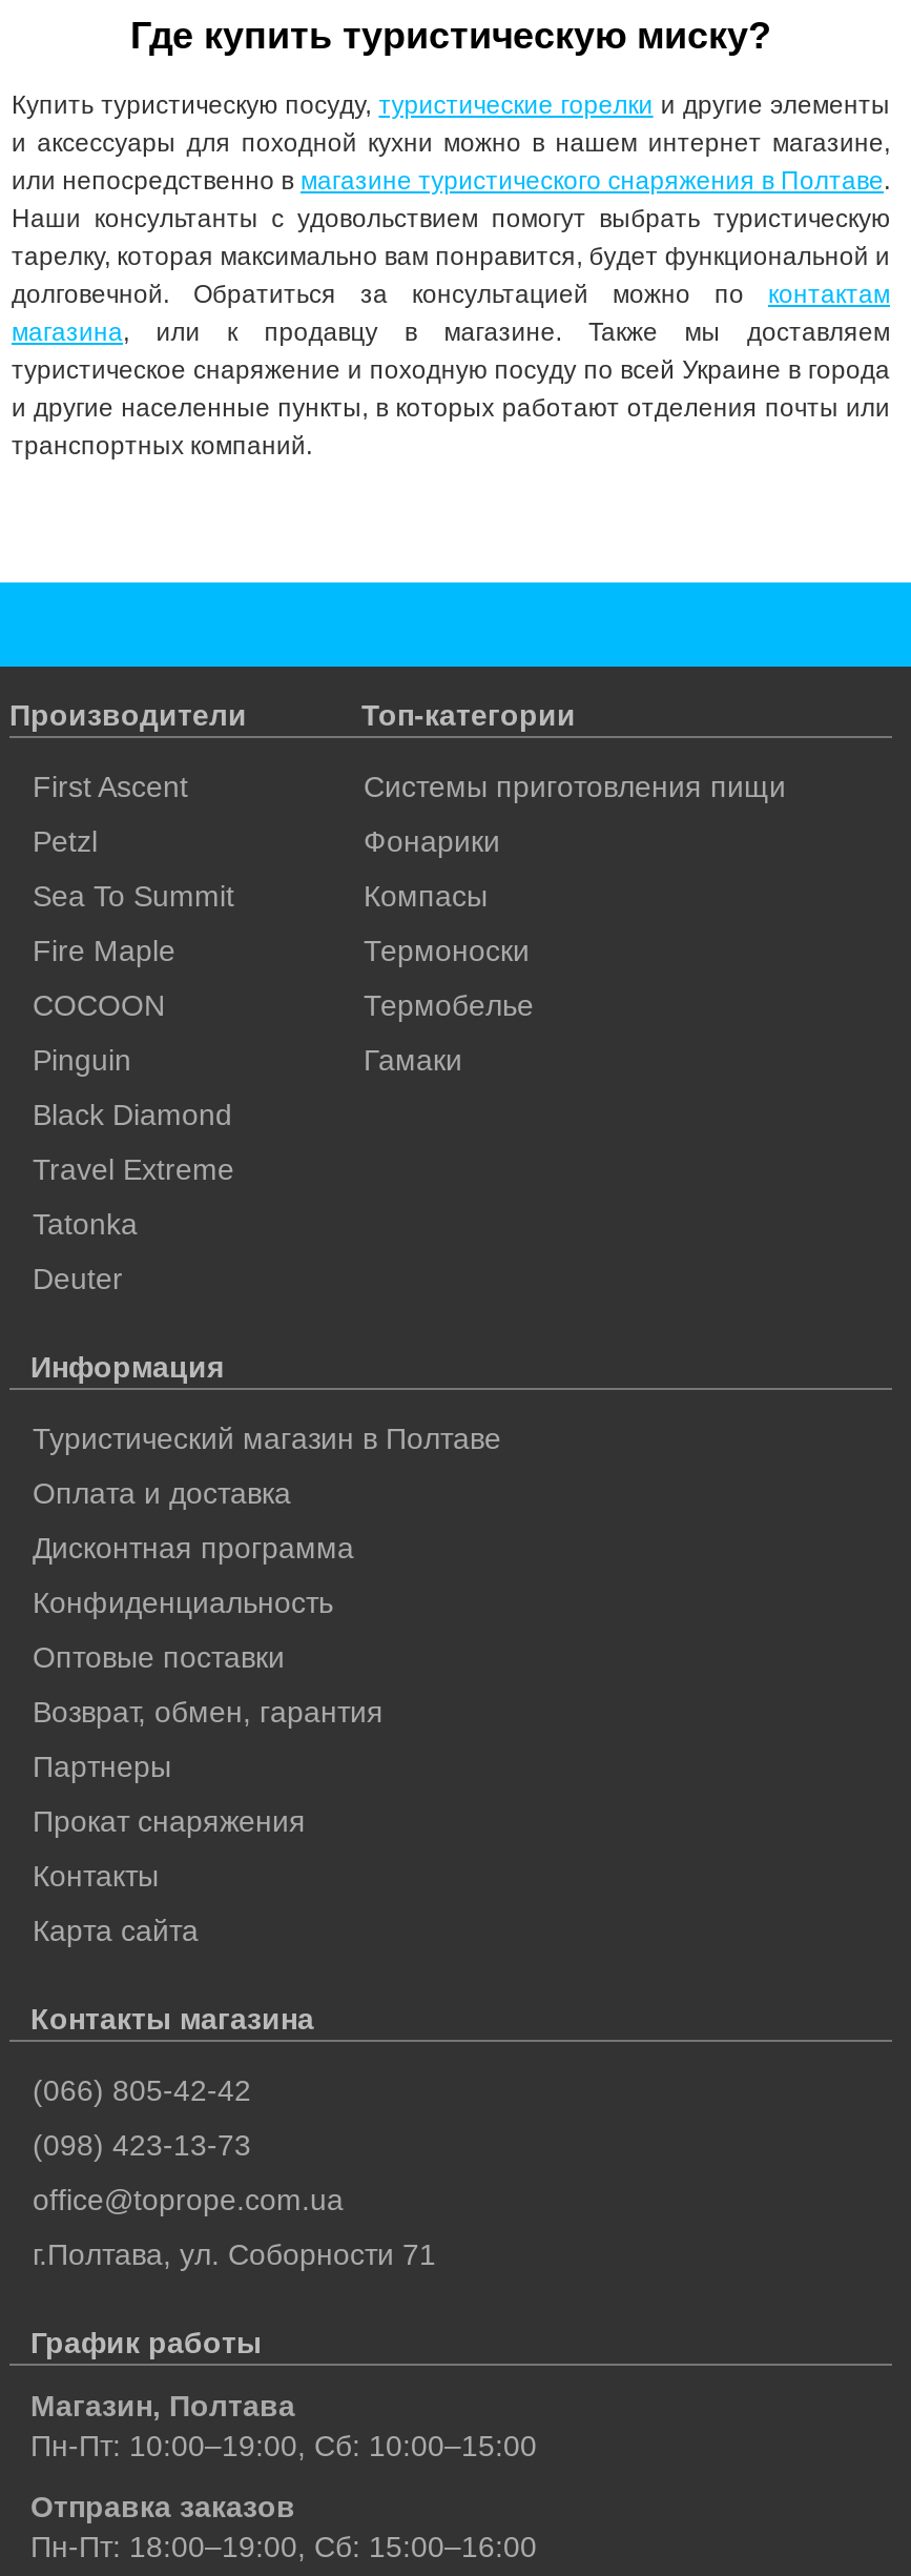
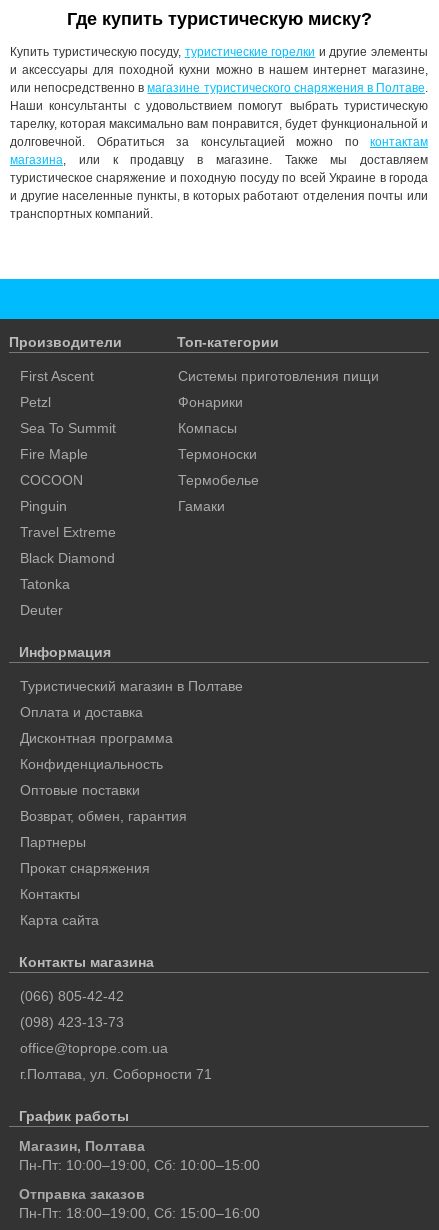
moved down: Black Diamond

moved up: Travel Extreme
